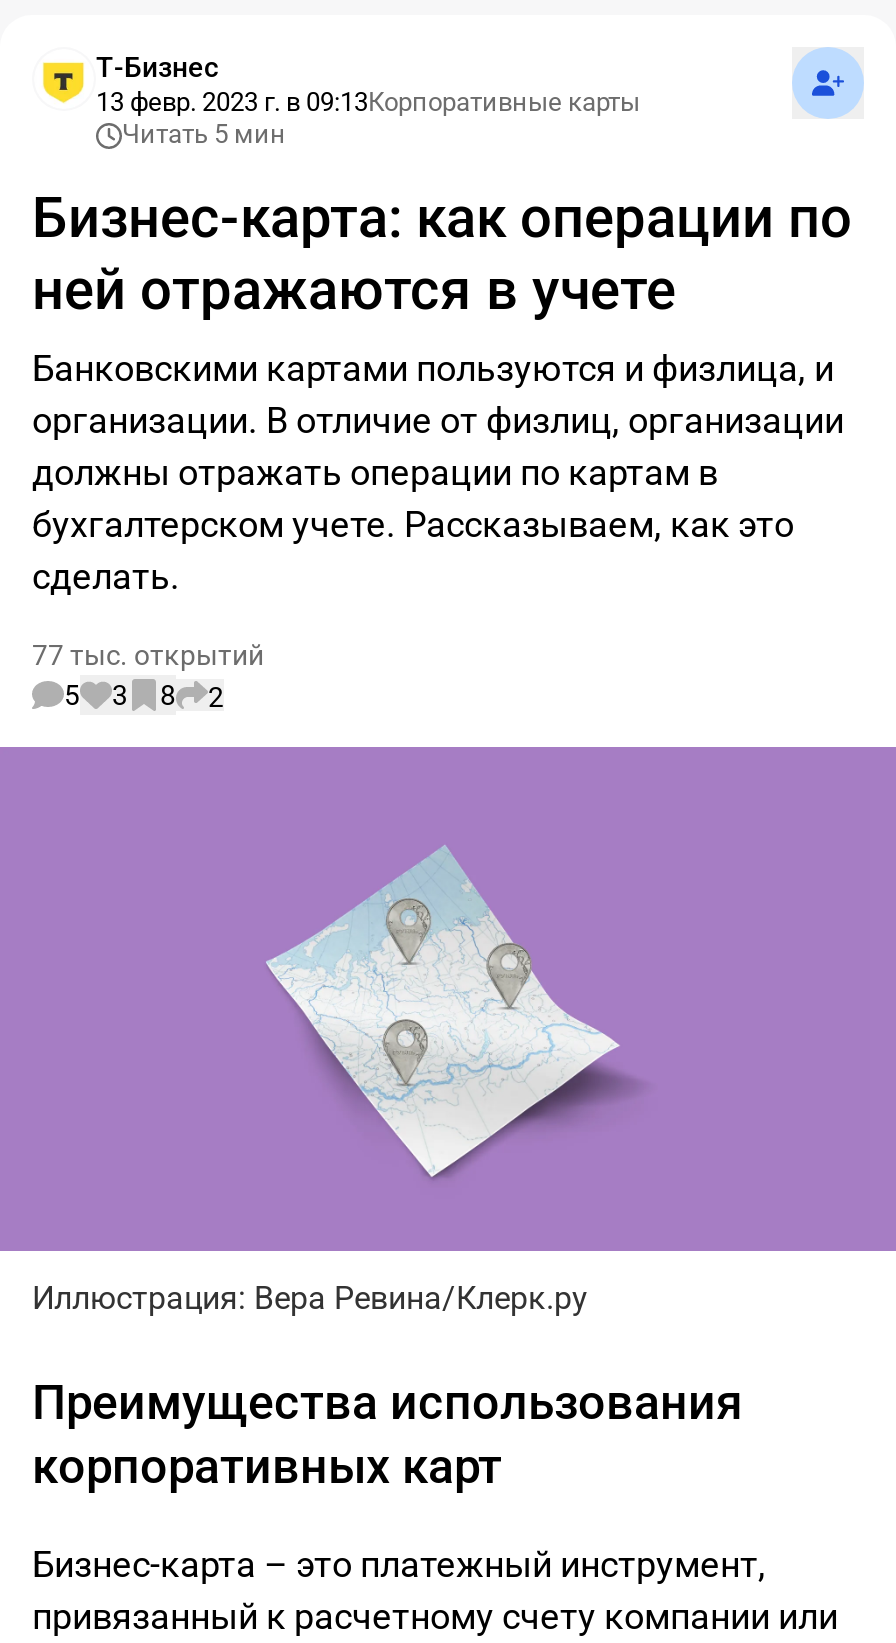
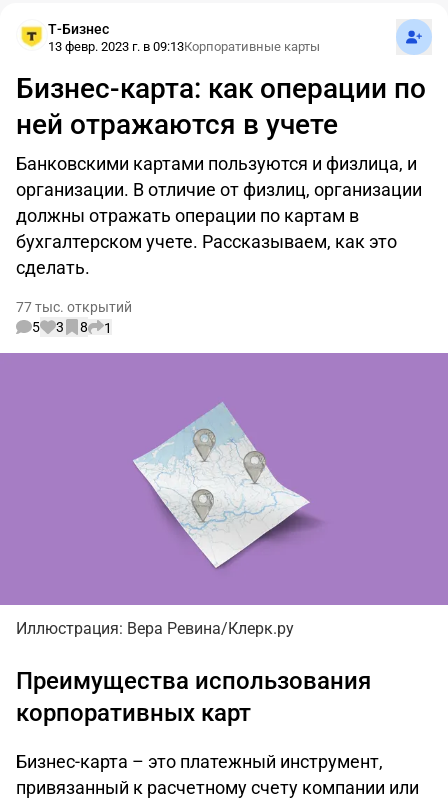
- Читать 5 мин

- 5 3 8 2
+ 5 3 8 1
